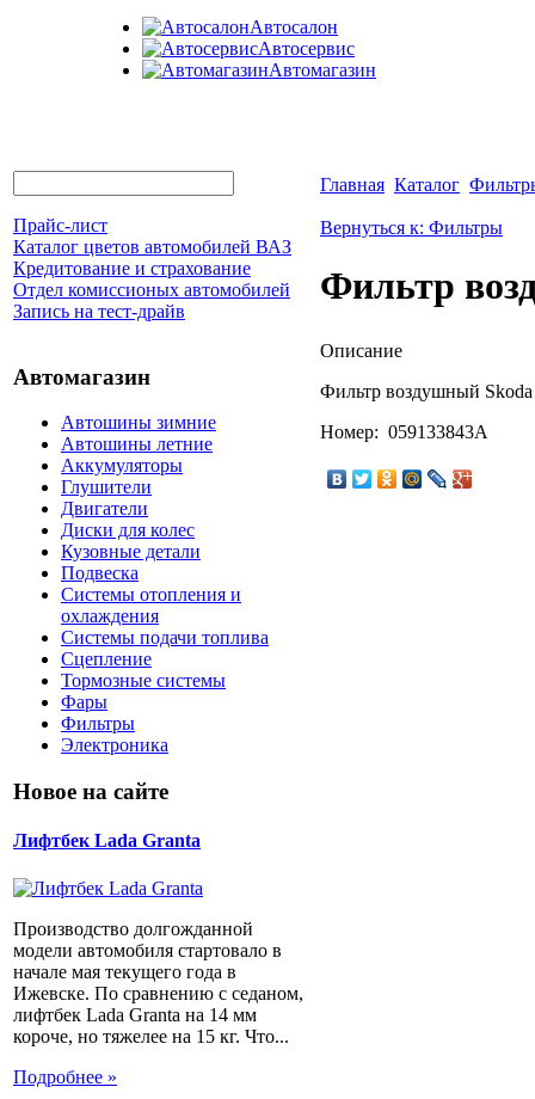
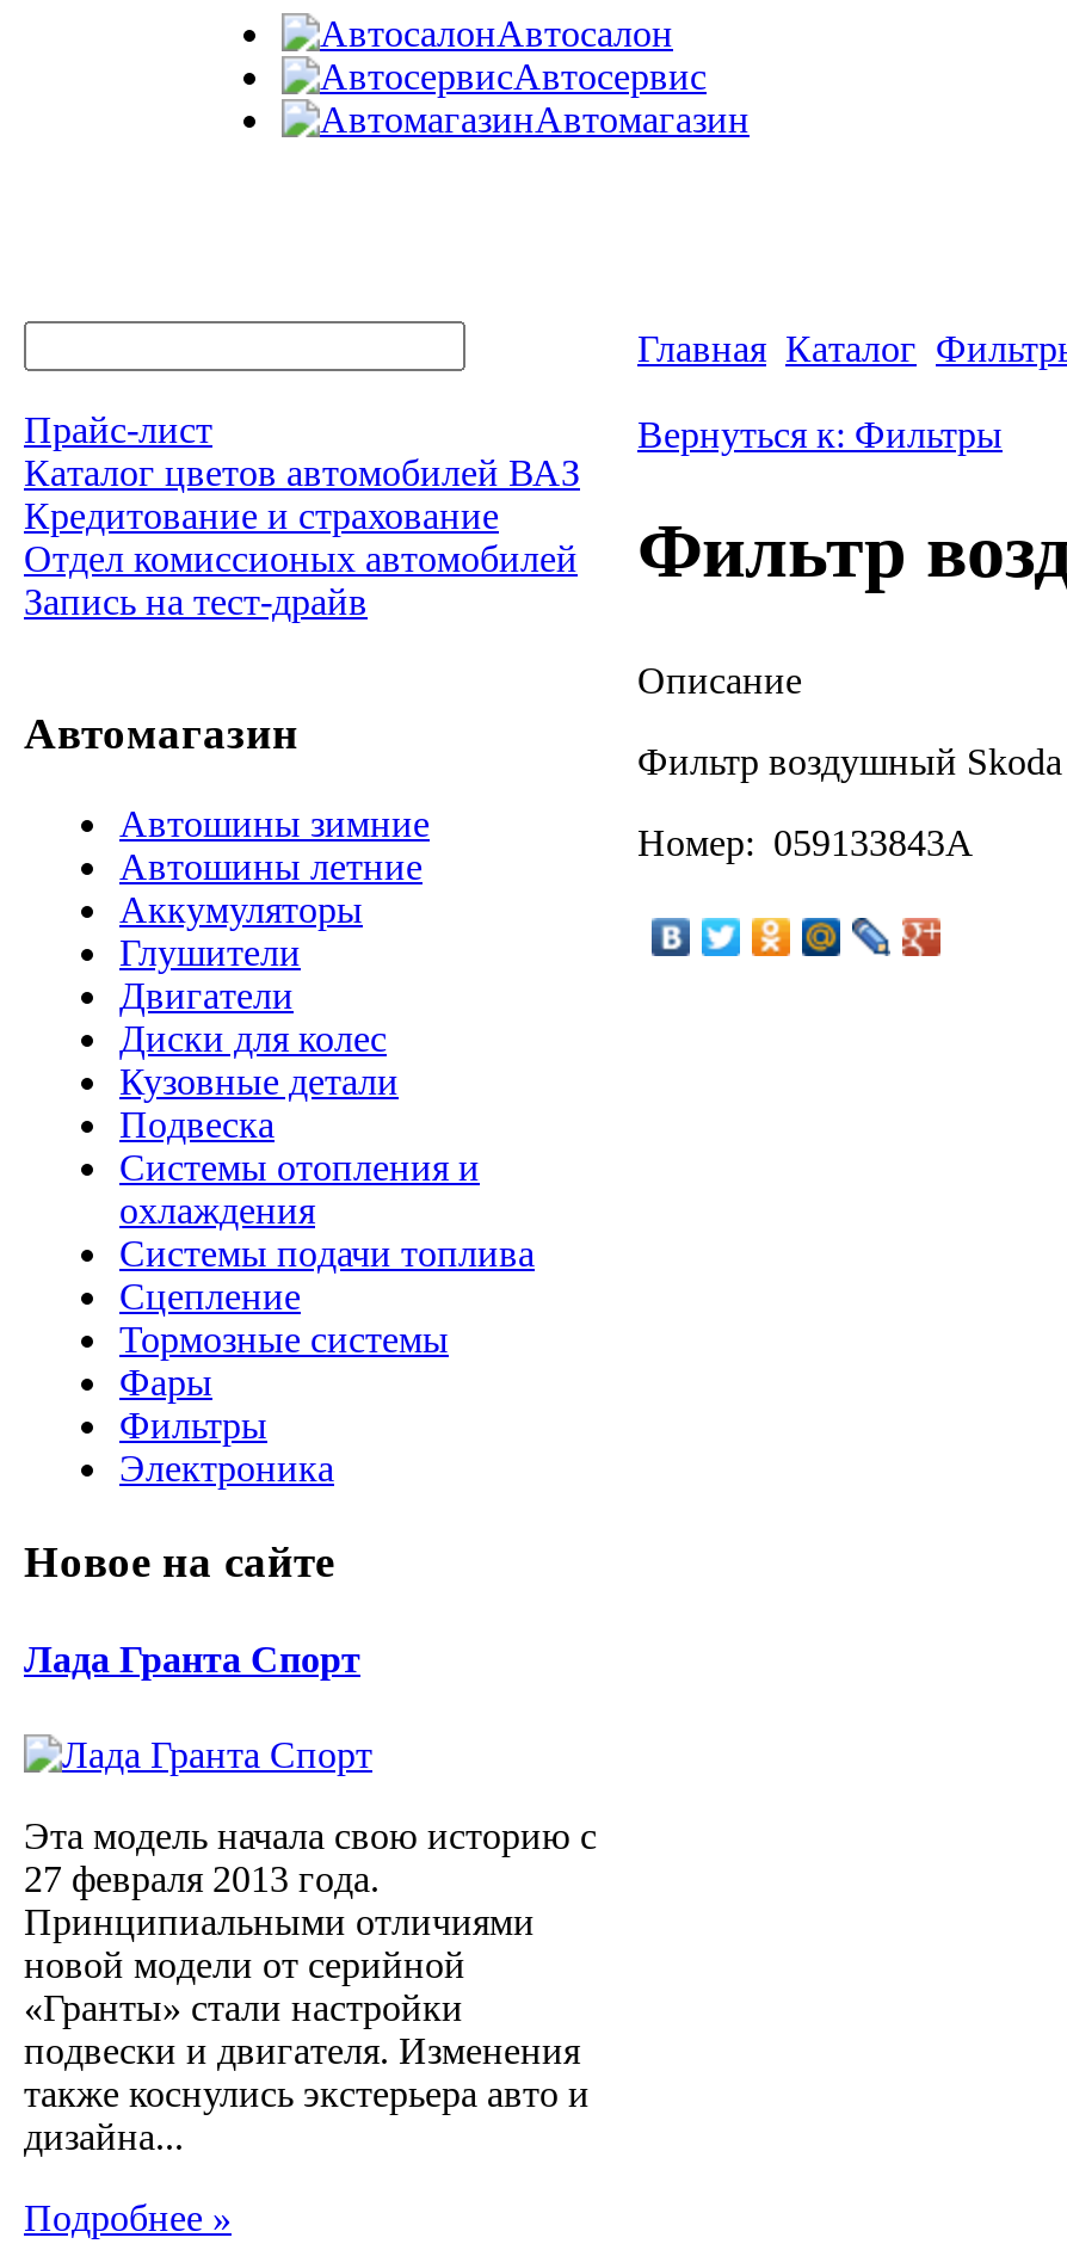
- Лифтбек Lada Granta
+ Лада Гранта Спорт

- Производство долгожданной
- модели автомобиля стартовало в
- начале мая текущего года в
- Ижевске. По сравнению с седаном,
- лифтбек Lada Granta на 14 мм
- короче, но тяжелее на 15 кг. Что...
+ Эта модель начала свою историю с
+ 27 февраля 2013 года.
+ Принципиальными отличиями
+ новой модели от серийной
+ «Гранты» стали настройки
+ подвески и двигателя. Изменения
+ также коснулись экстерьера авто и
+ дизайна...
